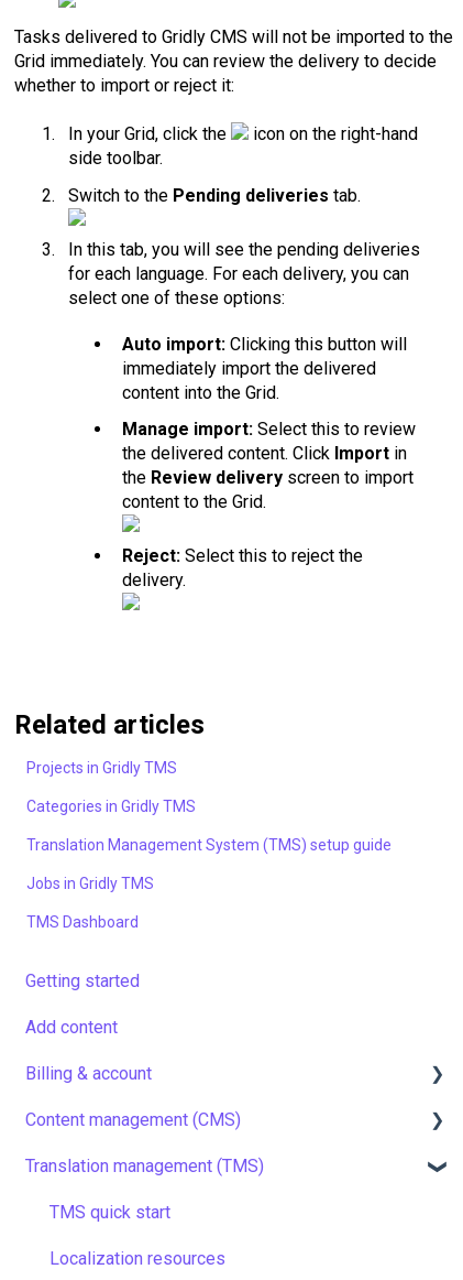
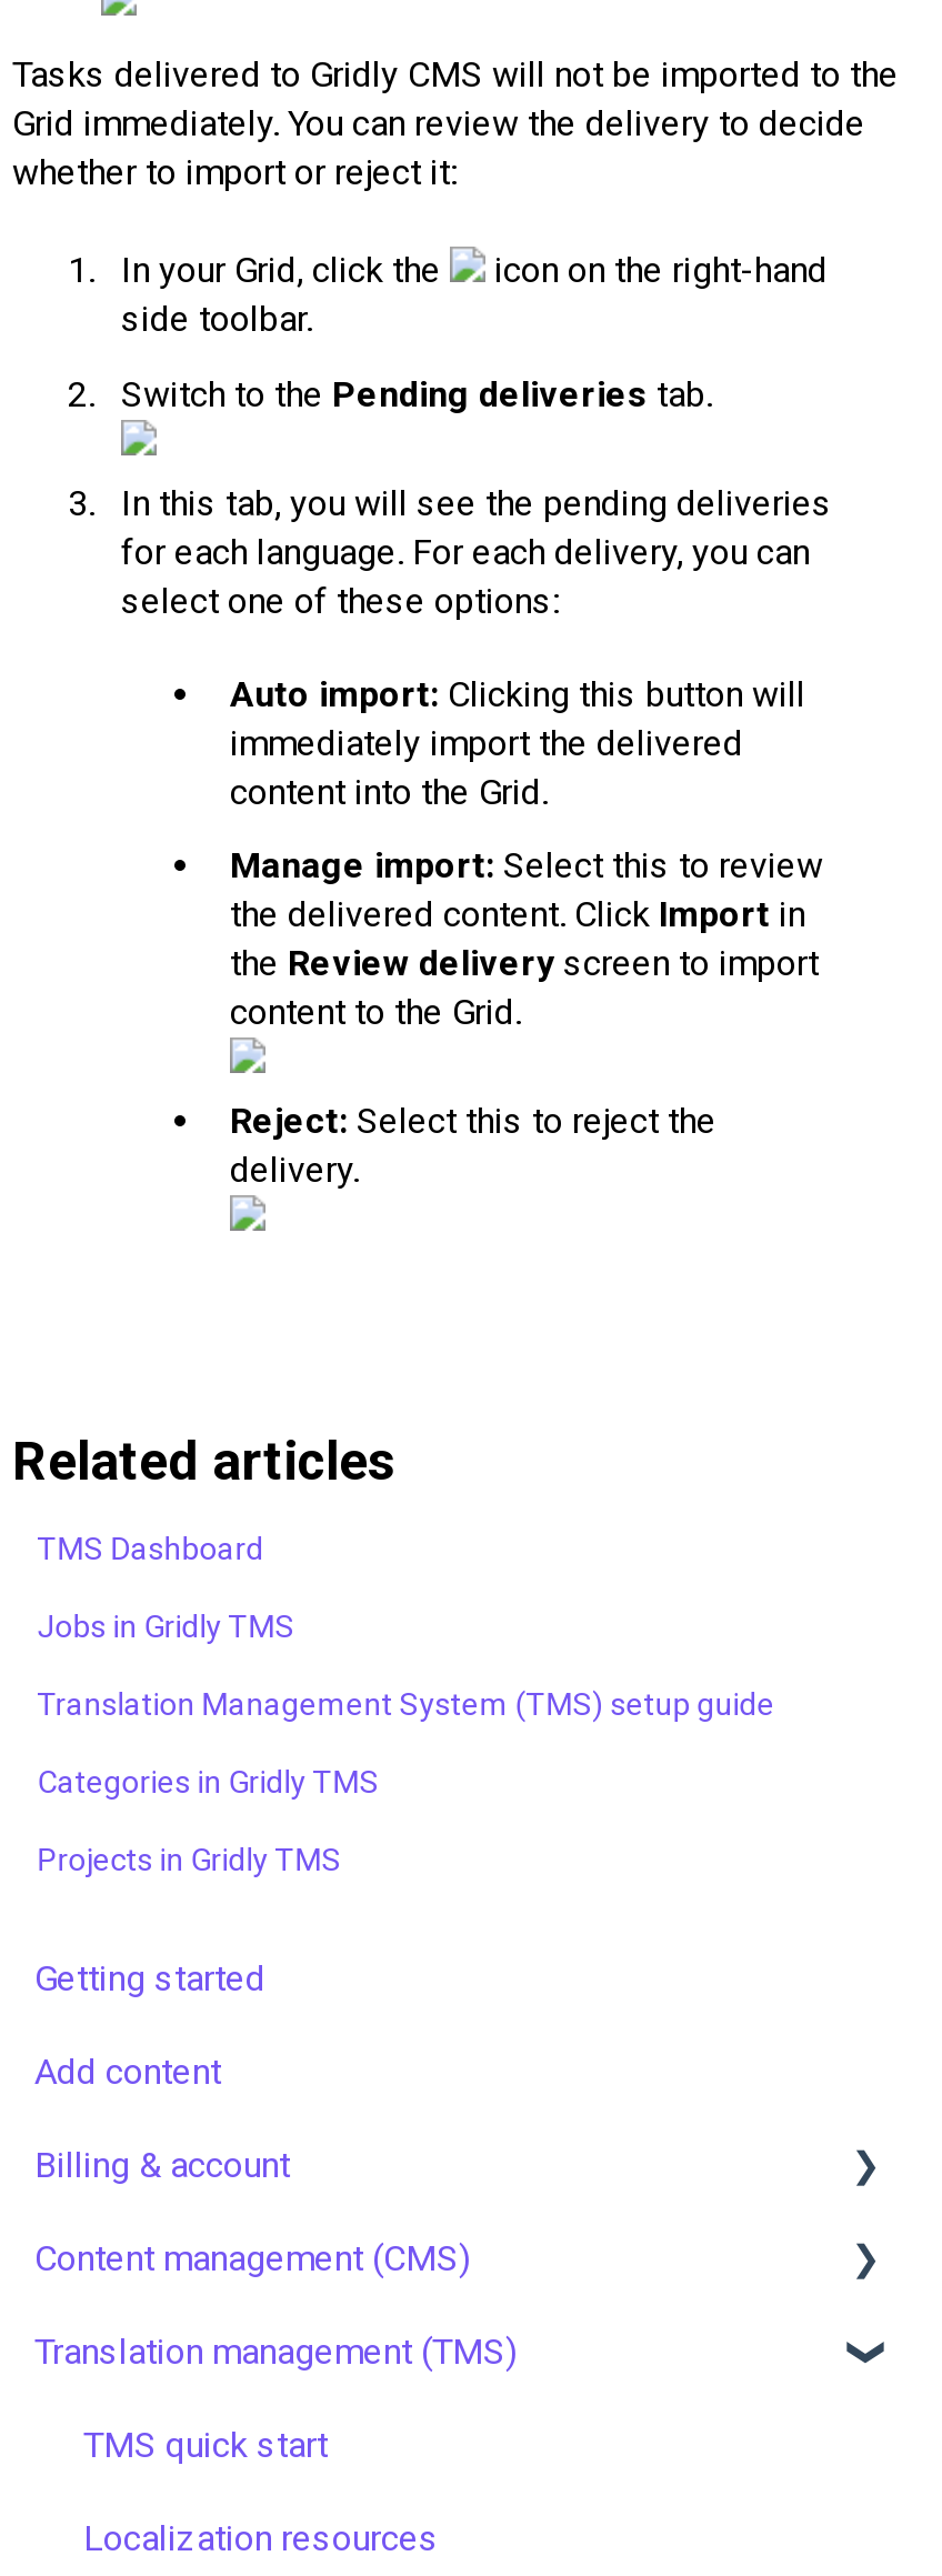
moved down: Projects in Gridly TMS

moved up: Categories in Gridly TMS | Translation Management System (TMS) setup guide | Jobs in Gridly TMS | TMS Dashboard
